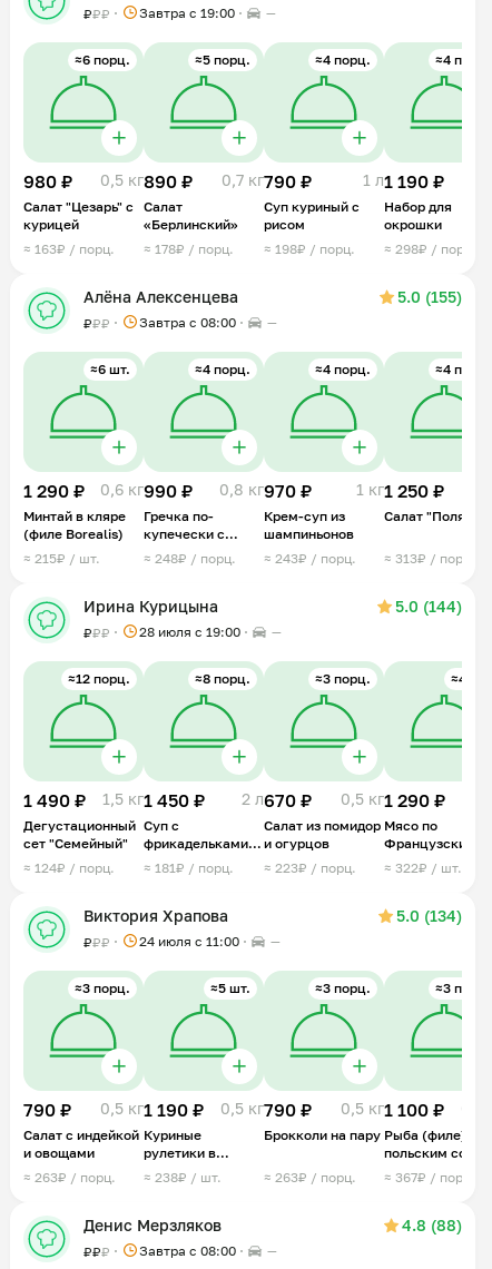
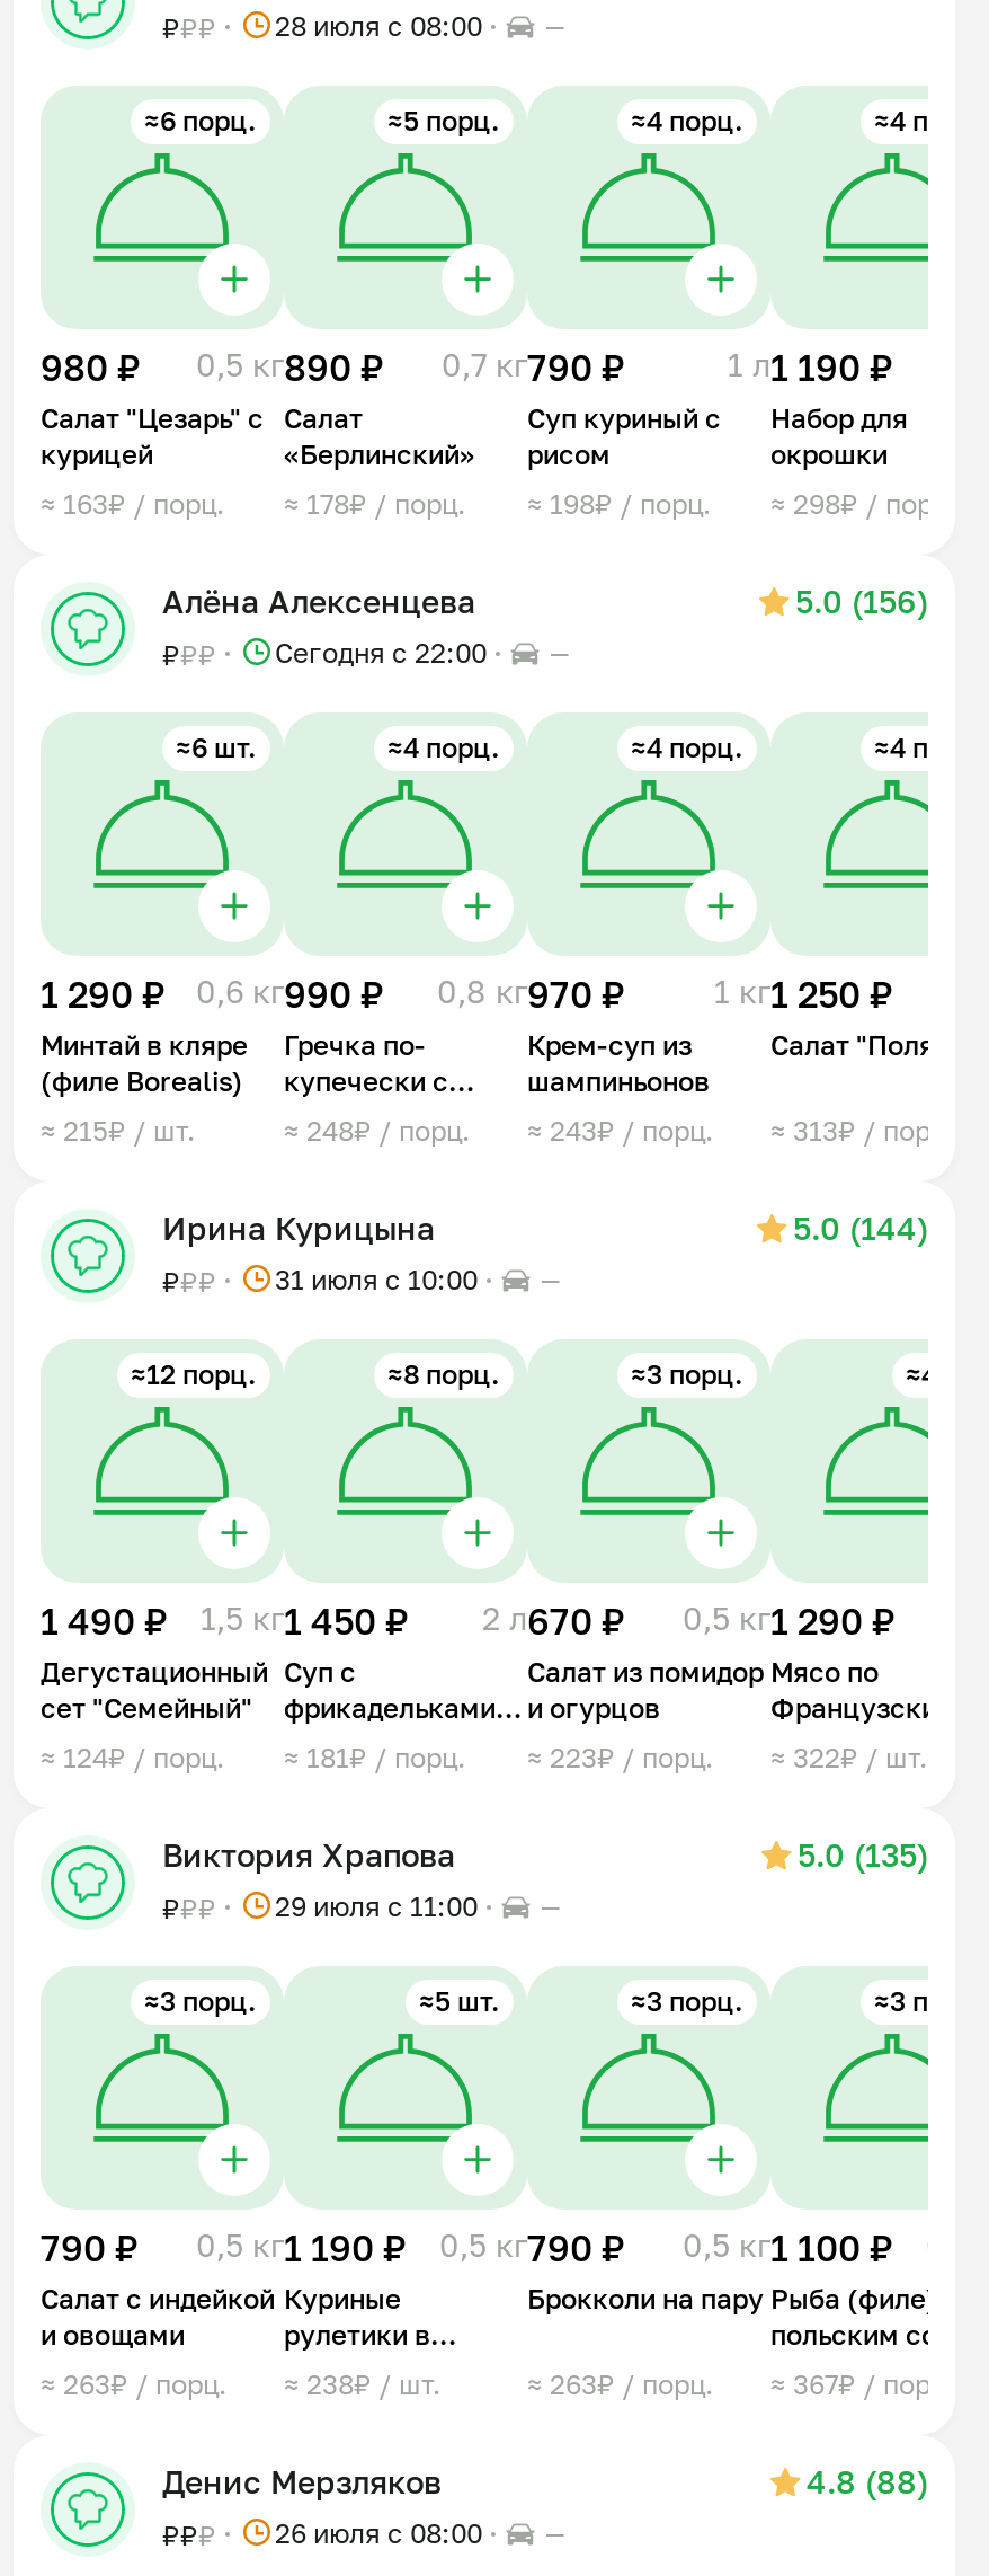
- Завтра c 19:00
+ 28 июля с 08:00

- 5.0 (155)
+ 5.0 (156)

- Завтра c 08:00
+ Сегодня с 22:00

- 28 июля с 19:00
+ 31 июля с 10:00

- 5.0 (134)
+ 5.0 (135)

- 24 июля с 11:00
+ 29 июля с 11:00

- Завтра c 08:00
+ 26 июля с 08:00
